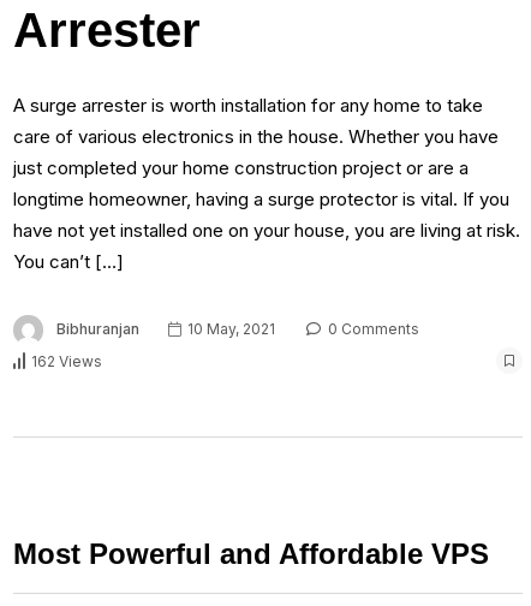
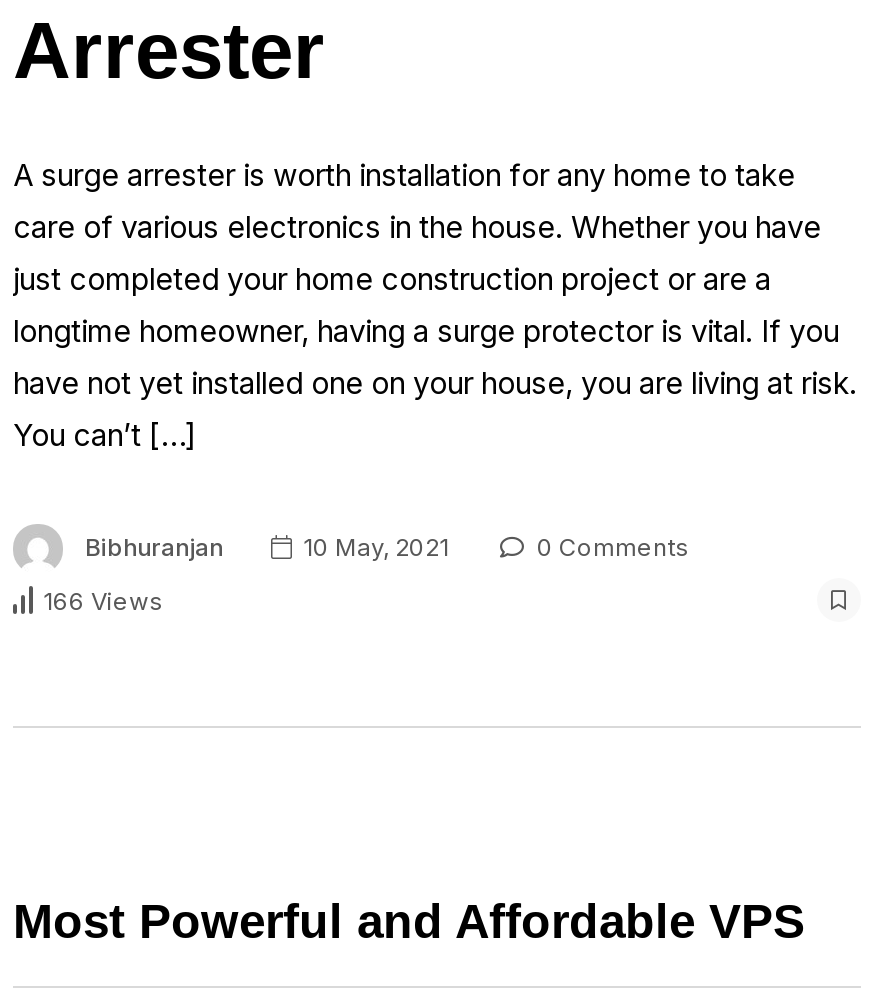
- 162 Views
+ 166 Views
